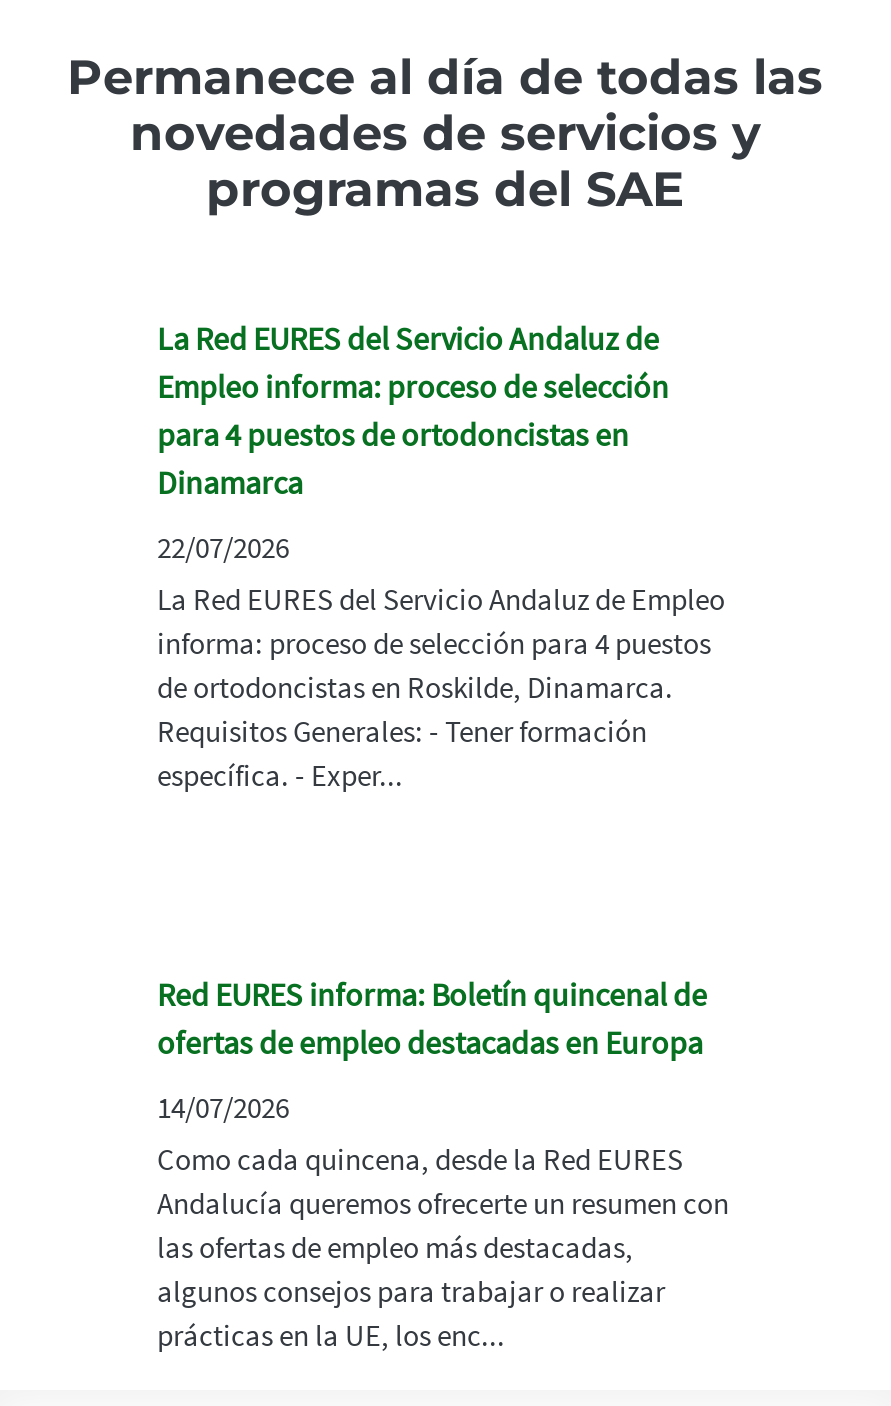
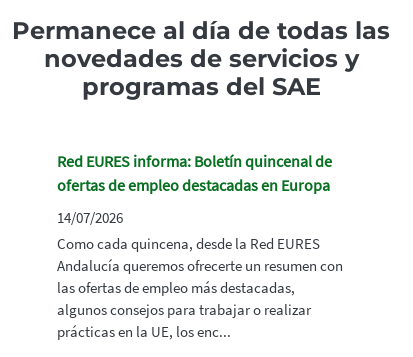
- La Red EURES del Servicio Andaluz de
- Empleo informa: proceso de selección
- para 4 puestos de ortodoncistas en
- Dinamarca
- 22/07/2026
- La Red EURES del Servicio Andaluz de Empleo
- informa: proceso de selección para 4 puestos
- de ortodoncistas en Roskilde, Dinamarca.
- Requisitos Generales: - Tener formación
- específica. - Exper...
